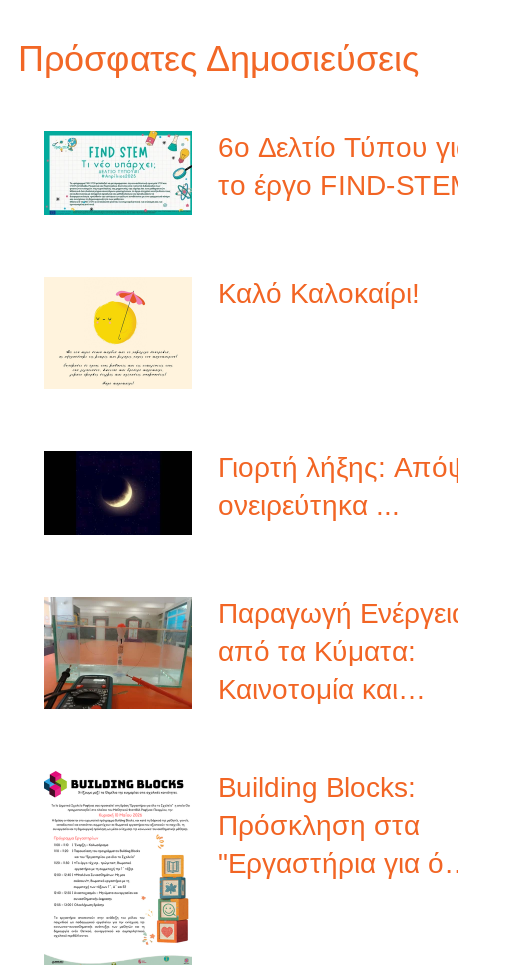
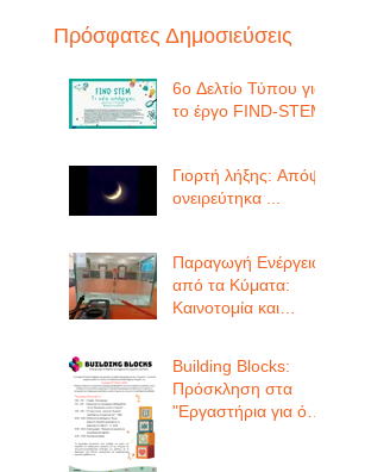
- [image]
- Καλό Καλοκαίρι!
